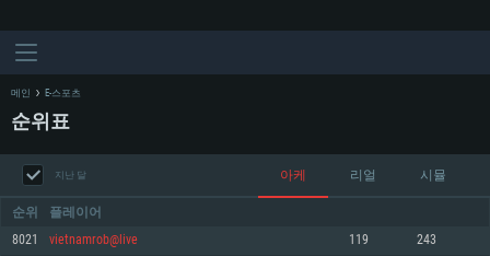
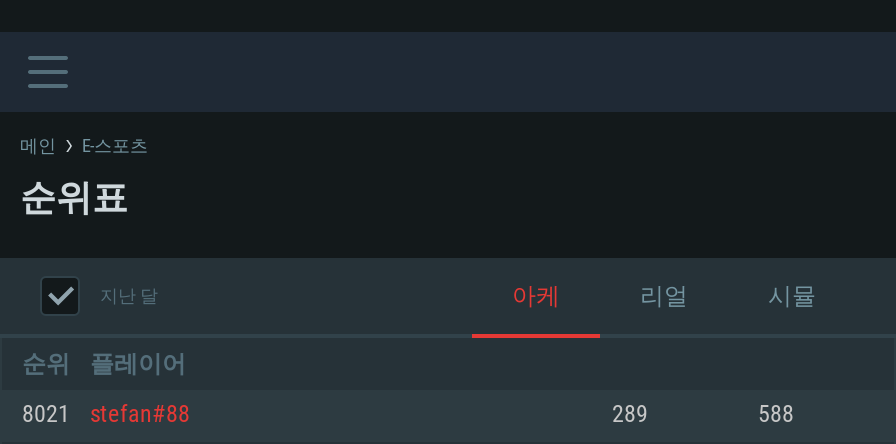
- vietnamrob@live
- 119
- 243
+ stefan#88
+ 289
+ 588
